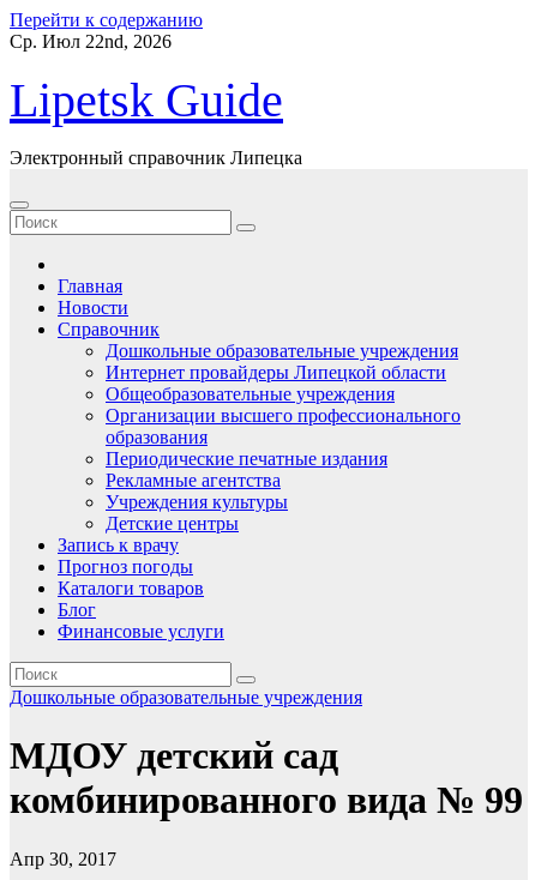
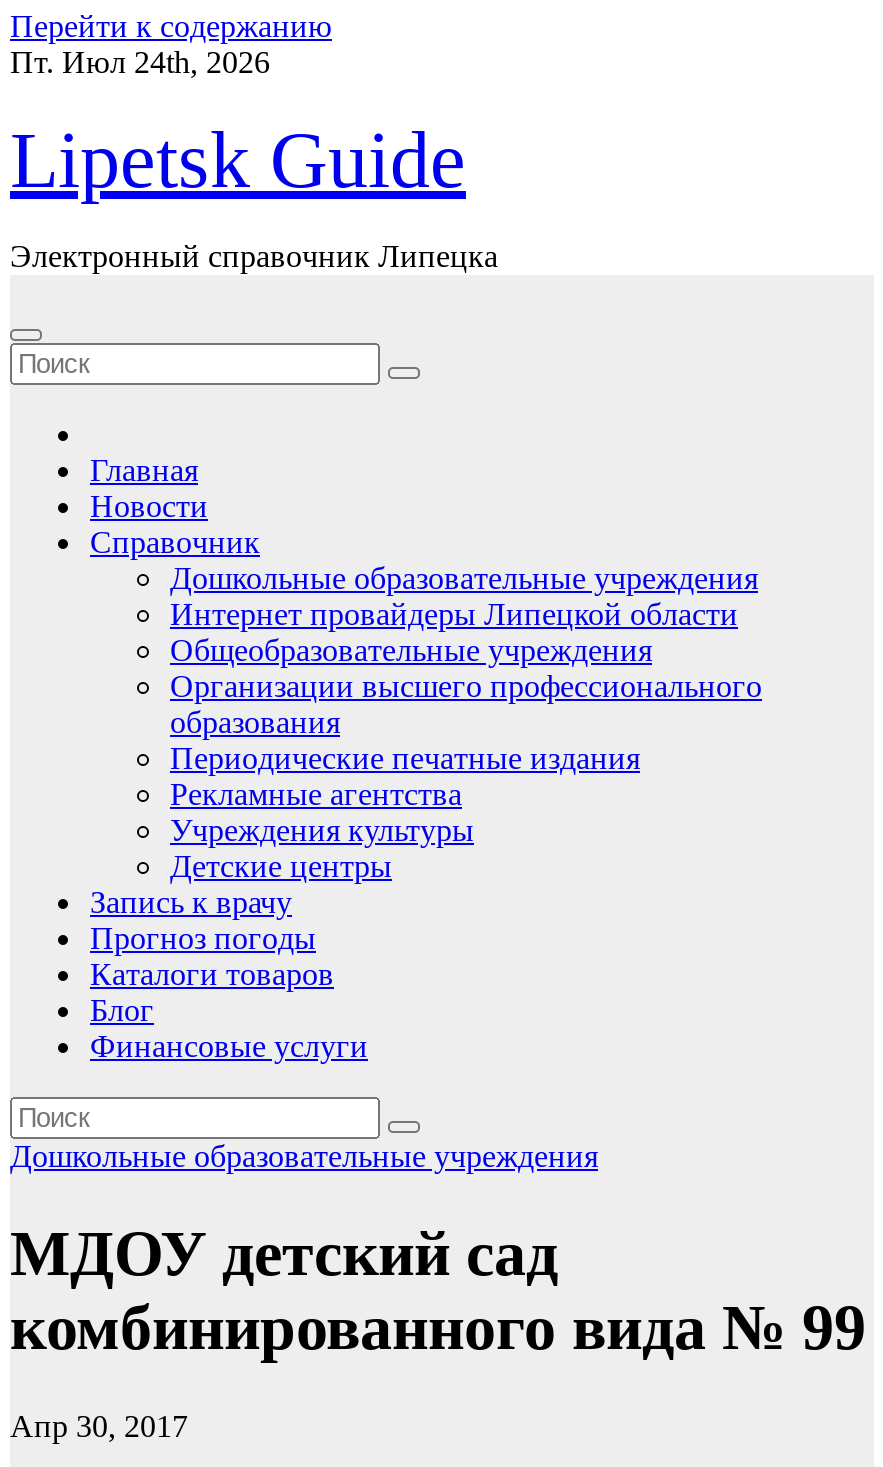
- Ср. Июл 22nd, 2026
+ Пт. Июл 24th, 2026
